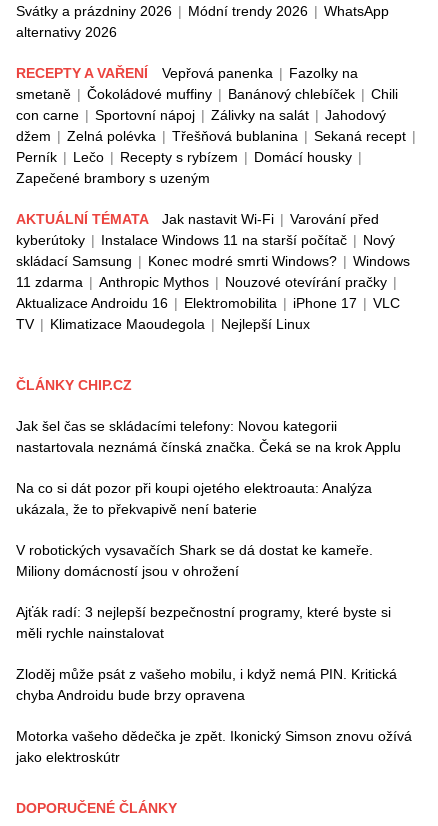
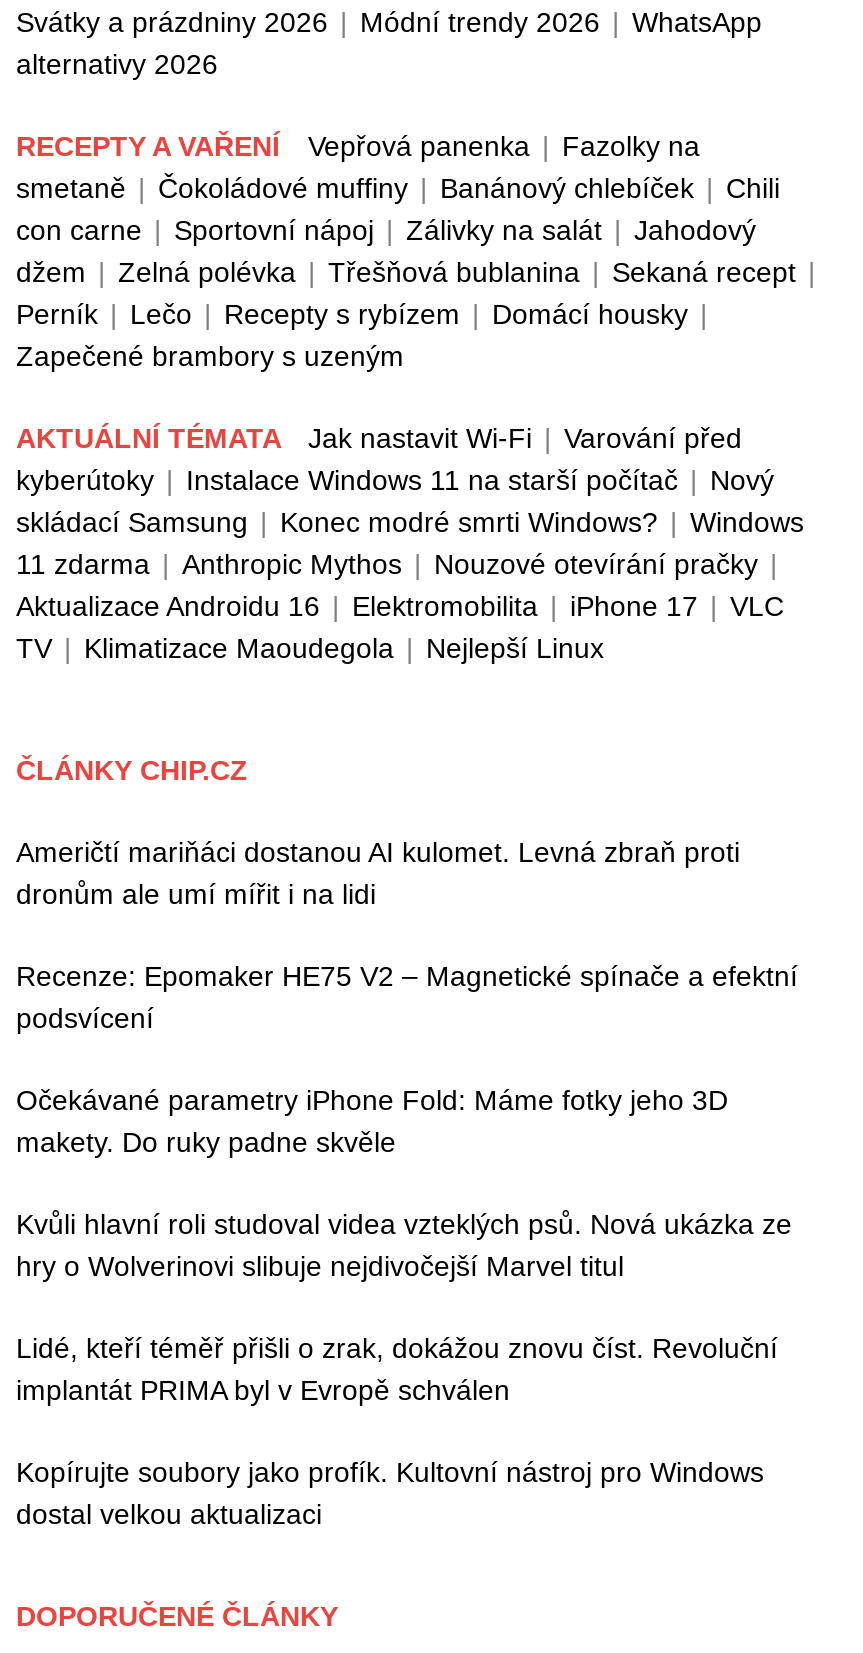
- Jak šel čas se skládacími telefony: Novou kategorii
- nastartovala neznámá čínská značka. Čeká se na krok Applu
+ Američtí mariňáci dostanou AI kulomet. Levná zbraň proti
+ dronům ale umí mířit i na lidi

- Na co si dát pozor při koupi ojetého elektroauta: Analýza
- ukázala, že to překvapivě není baterie
+ Recenze: Epomaker HE75 V2 – Magnetické spínače a efektní
+ podsvícení

- V robotických vysavačích Shark se dá dostat ke kameře.
- Miliony domácností jsou v ohrožení
+ Očekávané parametry iPhone Fold: Máme fotky jeho 3D
+ makety. Do ruky padne skvěle

- Ajťák radí: 3 nejlepší bezpečnostní programy, které byste si
- měli rychle nainstalovat
+ Kvůli hlavní roli studoval videa vzteklých psů. Nová ukázka ze
+ hry o Wolverinovi slibuje nejdivočejší Marvel titul

- Zloděj může psát z vašeho mobilu, i když nemá PIN. Kritická
- chyba Androidu bude brzy opravena
+ Lidé, kteří téměř přišli o zrak, dokážou znovu číst. Revoluční
+ implantát PRIMA byl v Evropě schválen

- Motorka vašeho dědečka je zpět. Ikonický Simson znovu ožívá
- jako elektroskútr
+ Kopírujte soubory jako profík. Kultovní nástroj pro Windows
+ dostal velkou aktualizaci
